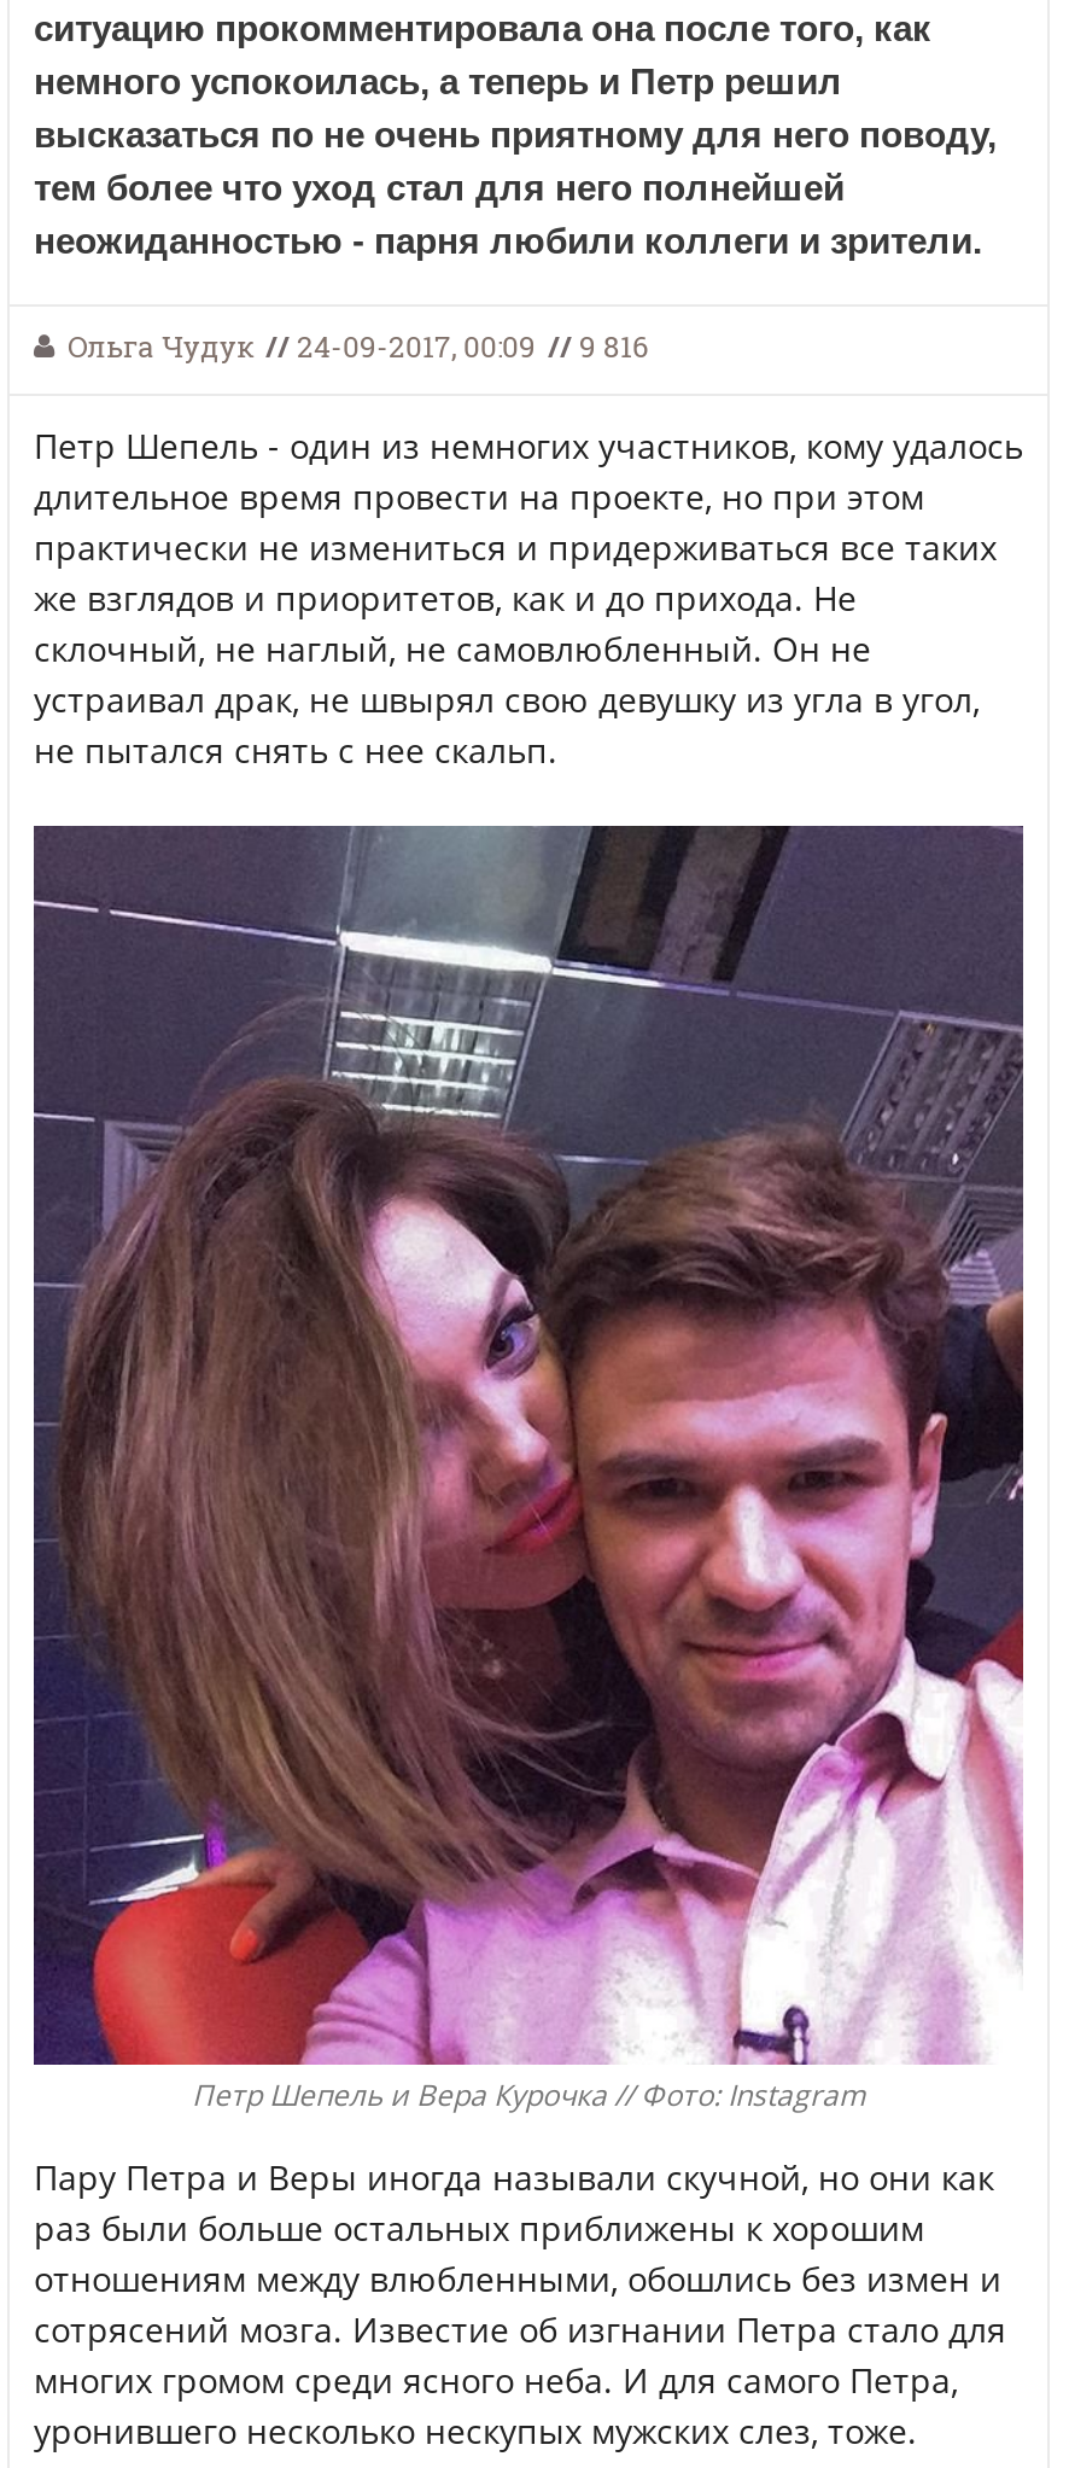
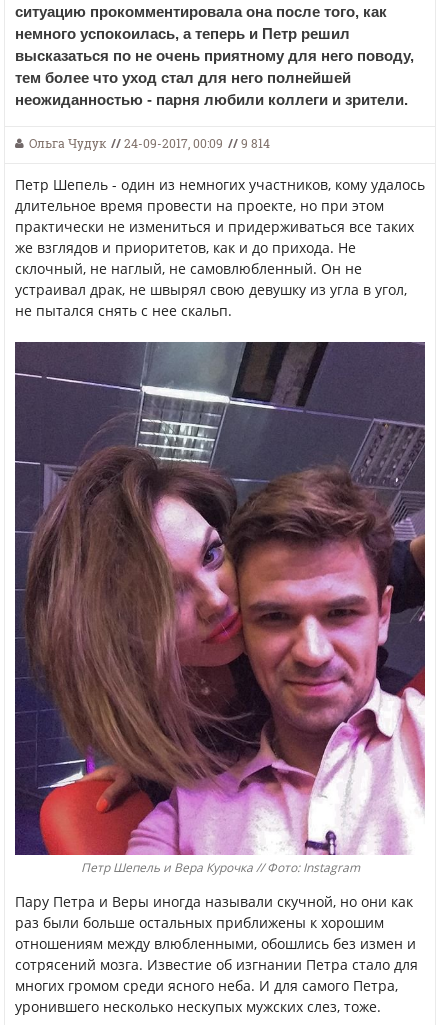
- Ольга Чудук // 24-09-2017, 00:09 // 9 816
+ Ольга Чудук // 24-09-2017, 00:09 // 9 814
